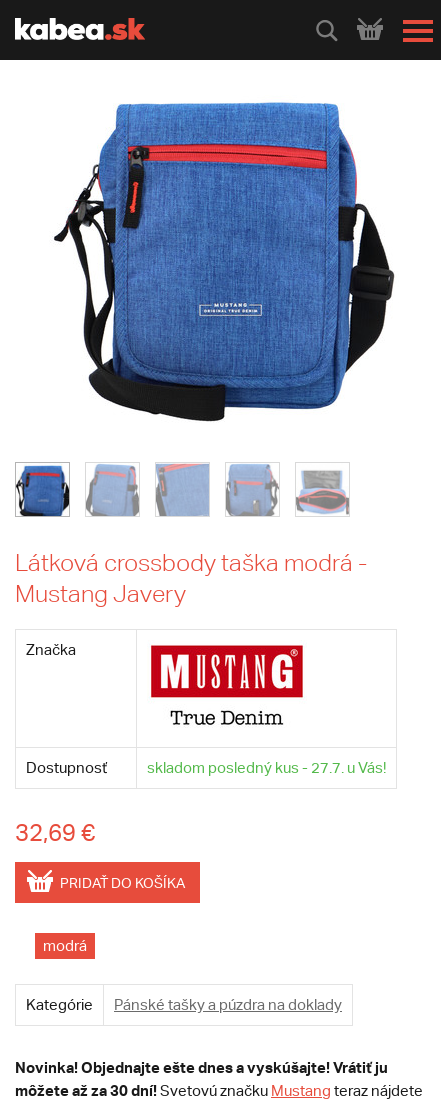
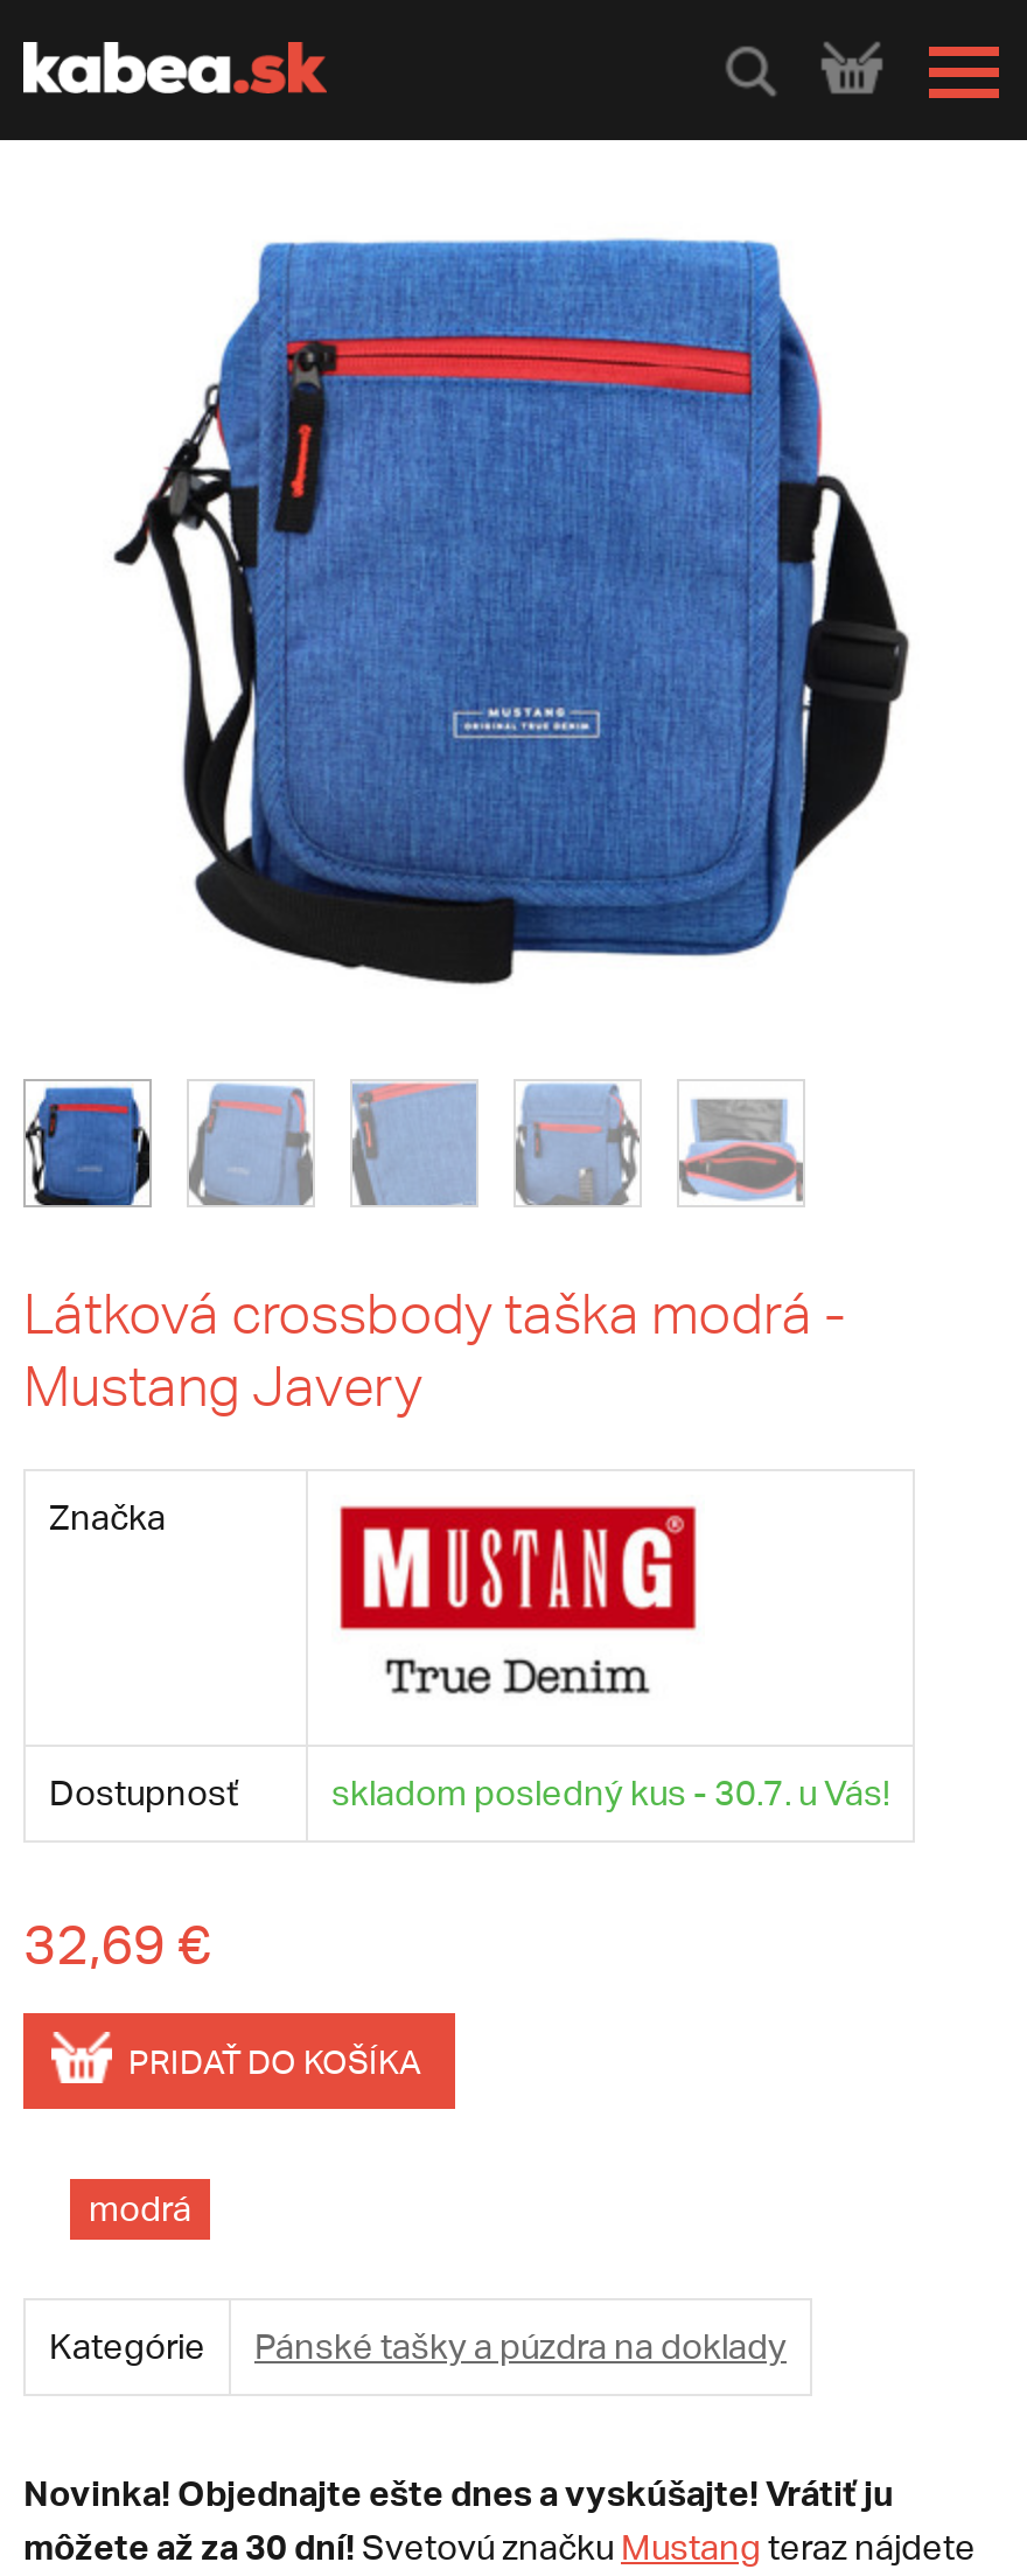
- skladom posledný kus - 27.7. u Vás!
+ skladom posledný kus - 30.7. u Vás!
